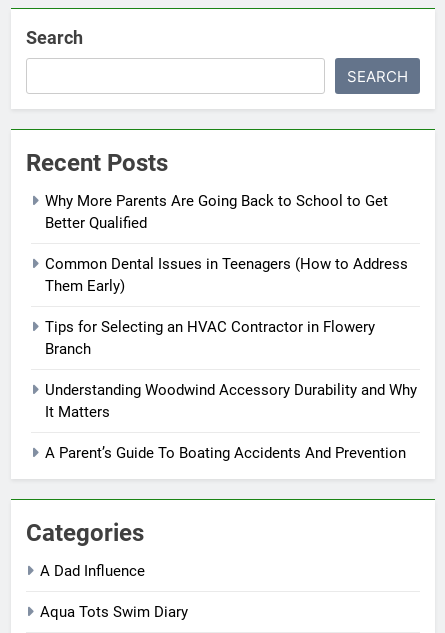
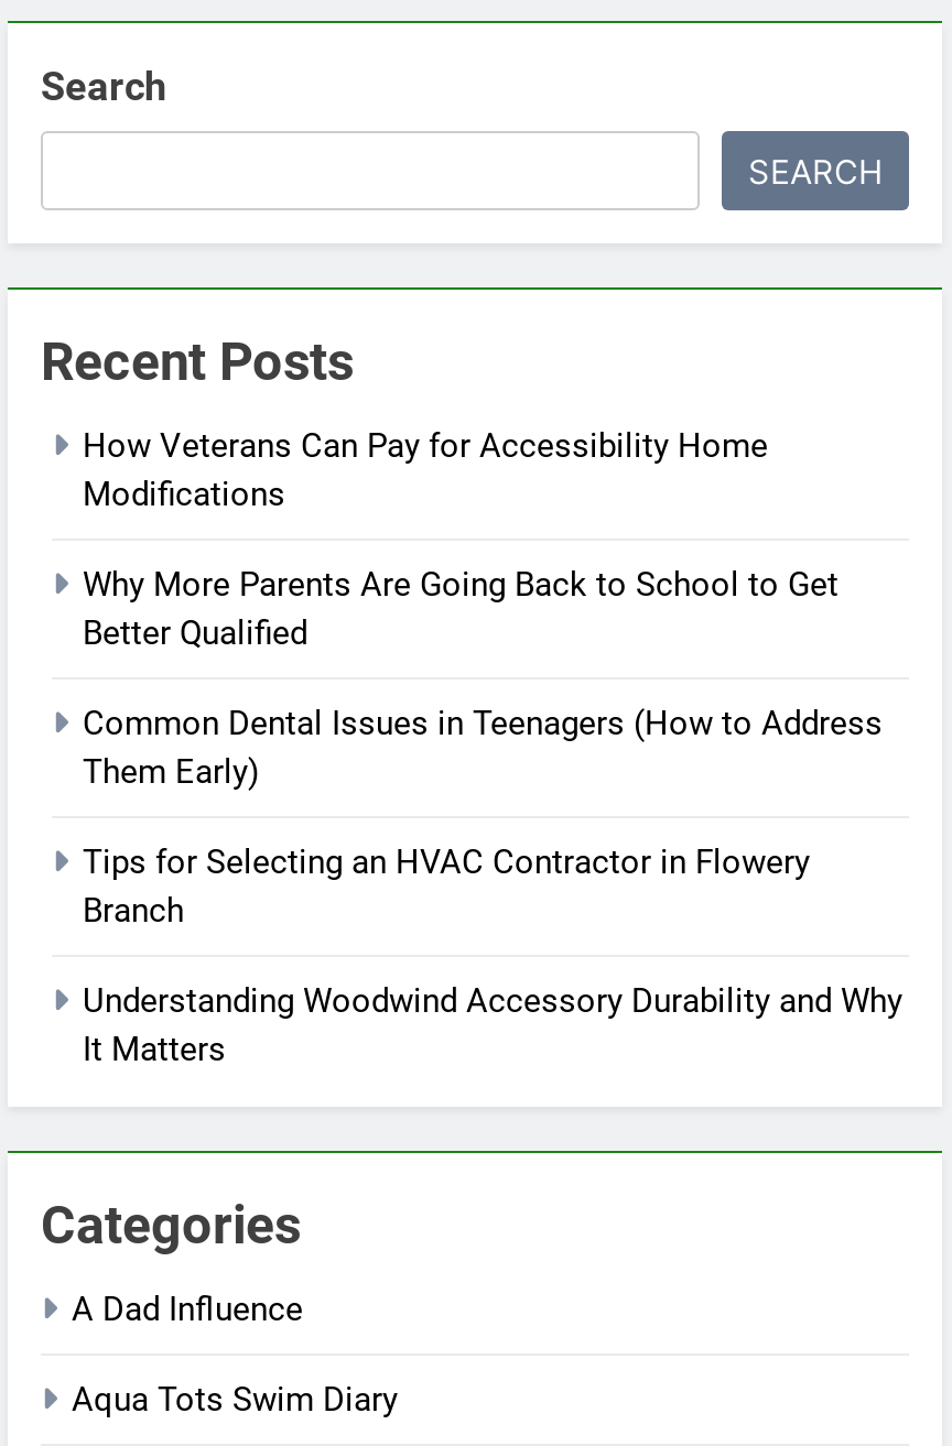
+ How Veterans Can Pay for Accessibility Home
+ Modifications

moved down: Why More Parents Are Going Back to School to Get | Better Qualified | Common Dental Issues in Teenagers (How to Address | Them Early) | Tips for Selecting an HVAC Contractor in Flowery | Branch | Understanding Woodwind Accessory Durability and Why | It Matters

- A Parent’s Guide To Boating Accidents And Prevention
